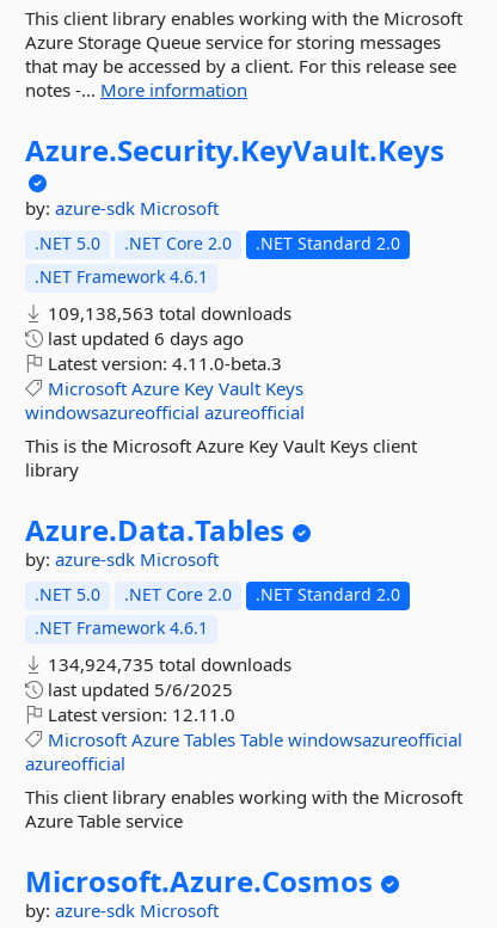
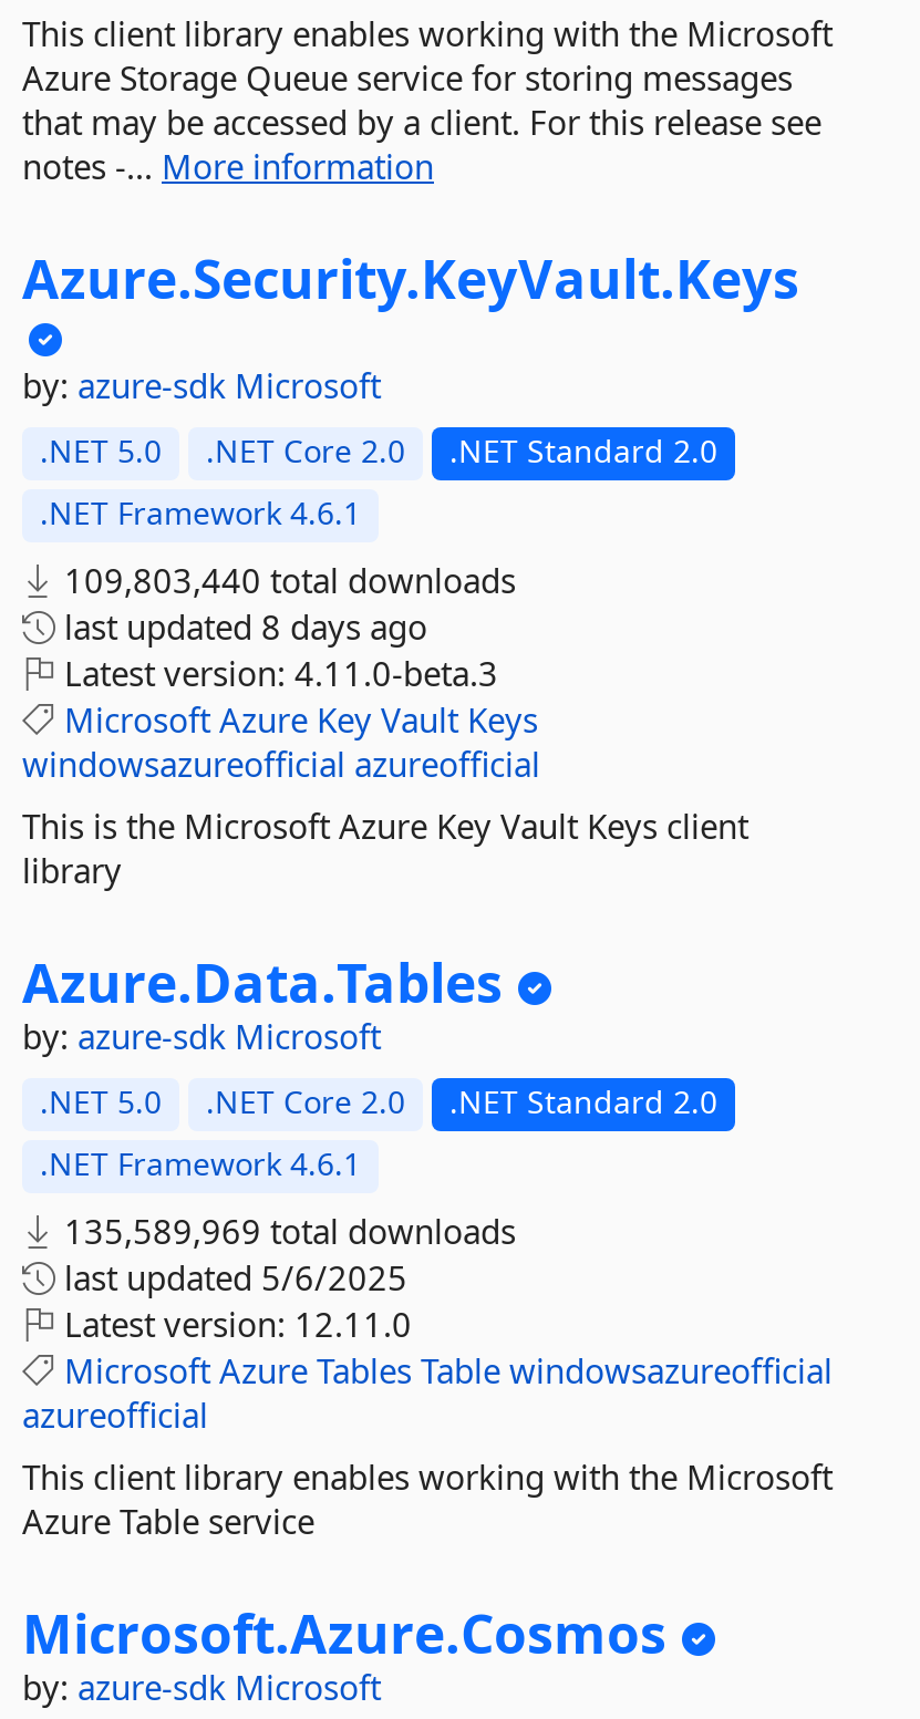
- 109,138,563 total downloads
+ 109,803,440 total downloads

- last updated 6 days ago
+ last updated 8 days ago

- 134,924,735 total downloads
+ 135,589,969 total downloads
